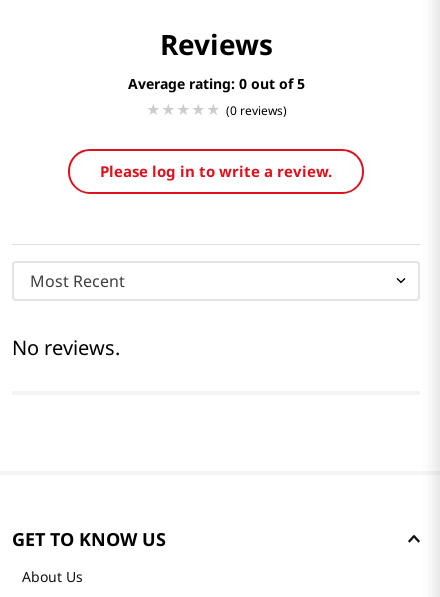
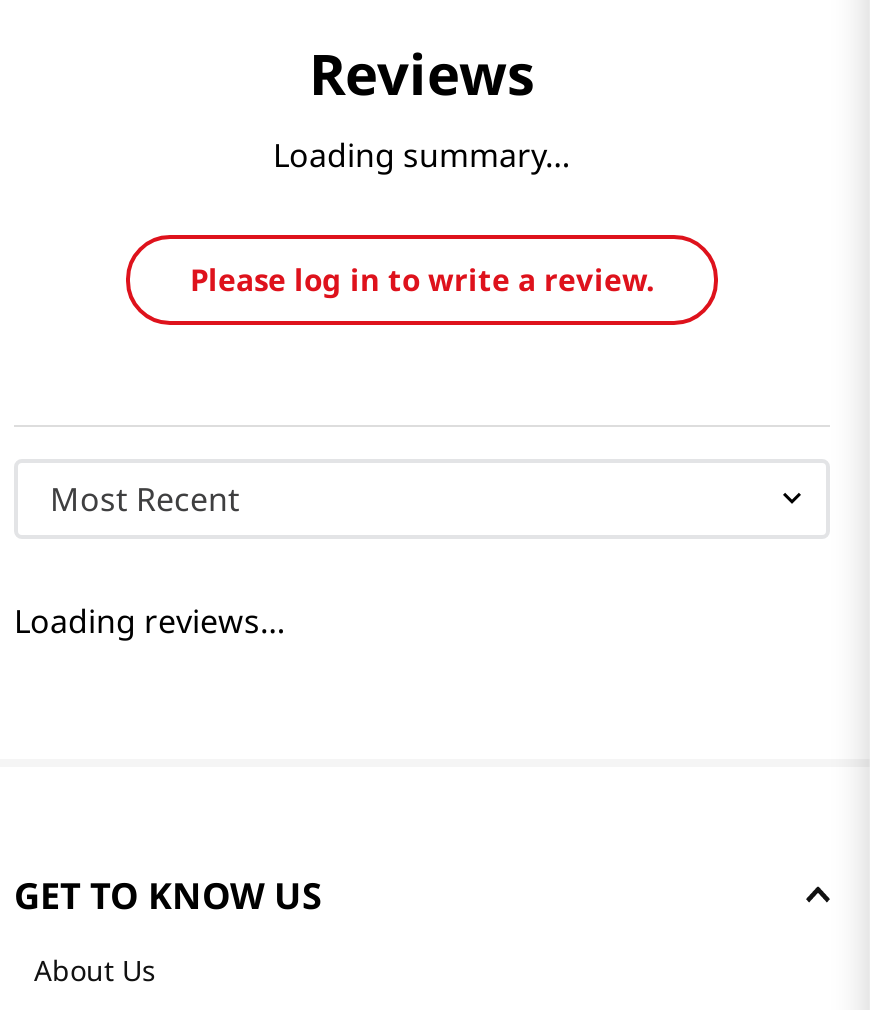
- Average rating: 0
- (0 reviews)
+ Loading summary…

- No reviews.
+ Loading reviews…
